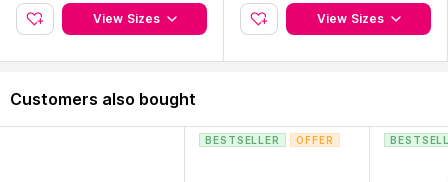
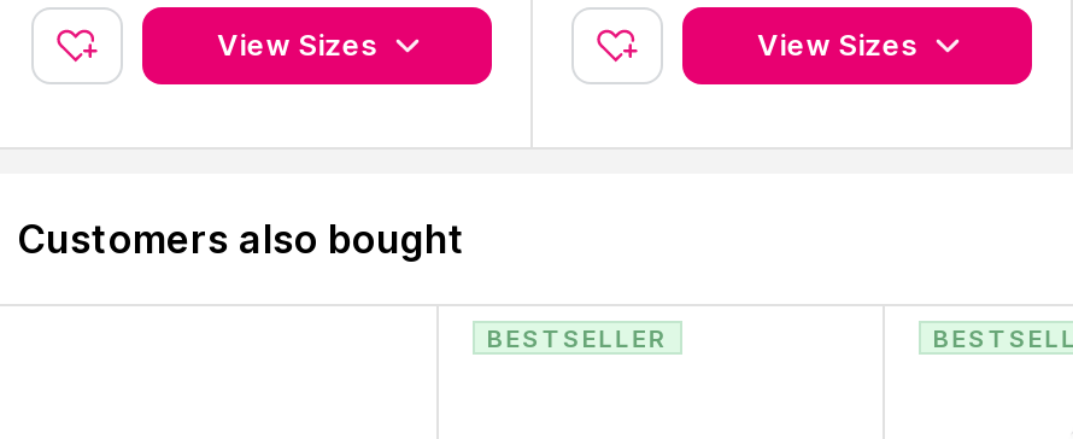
- OFFER
